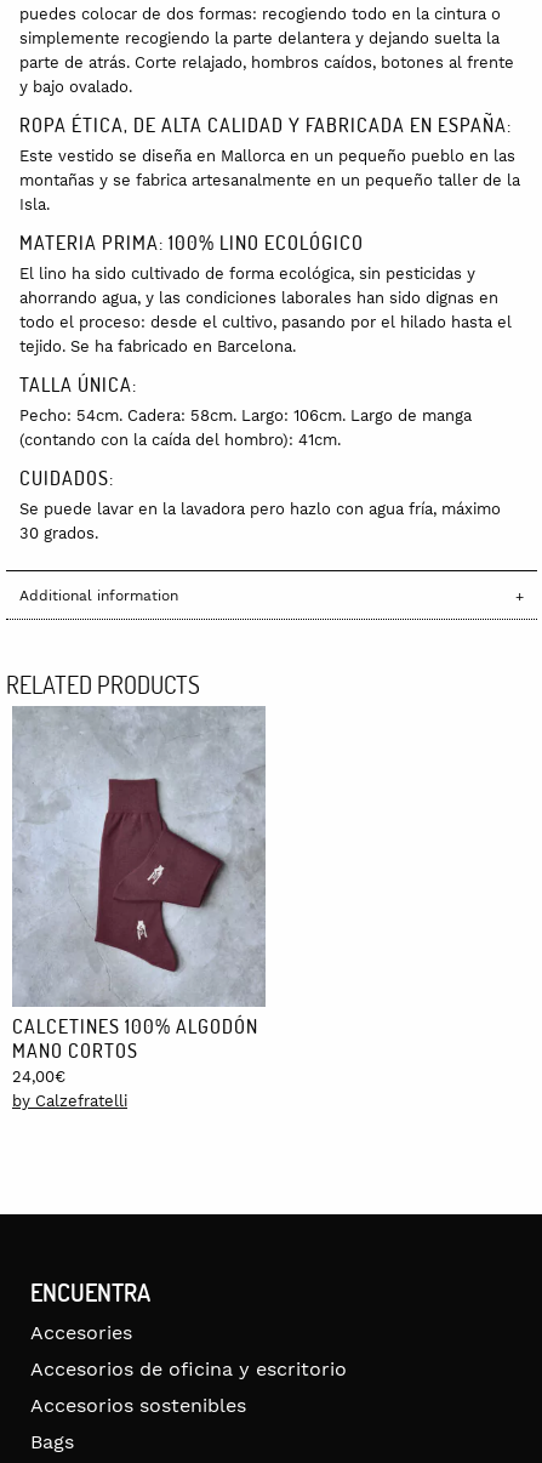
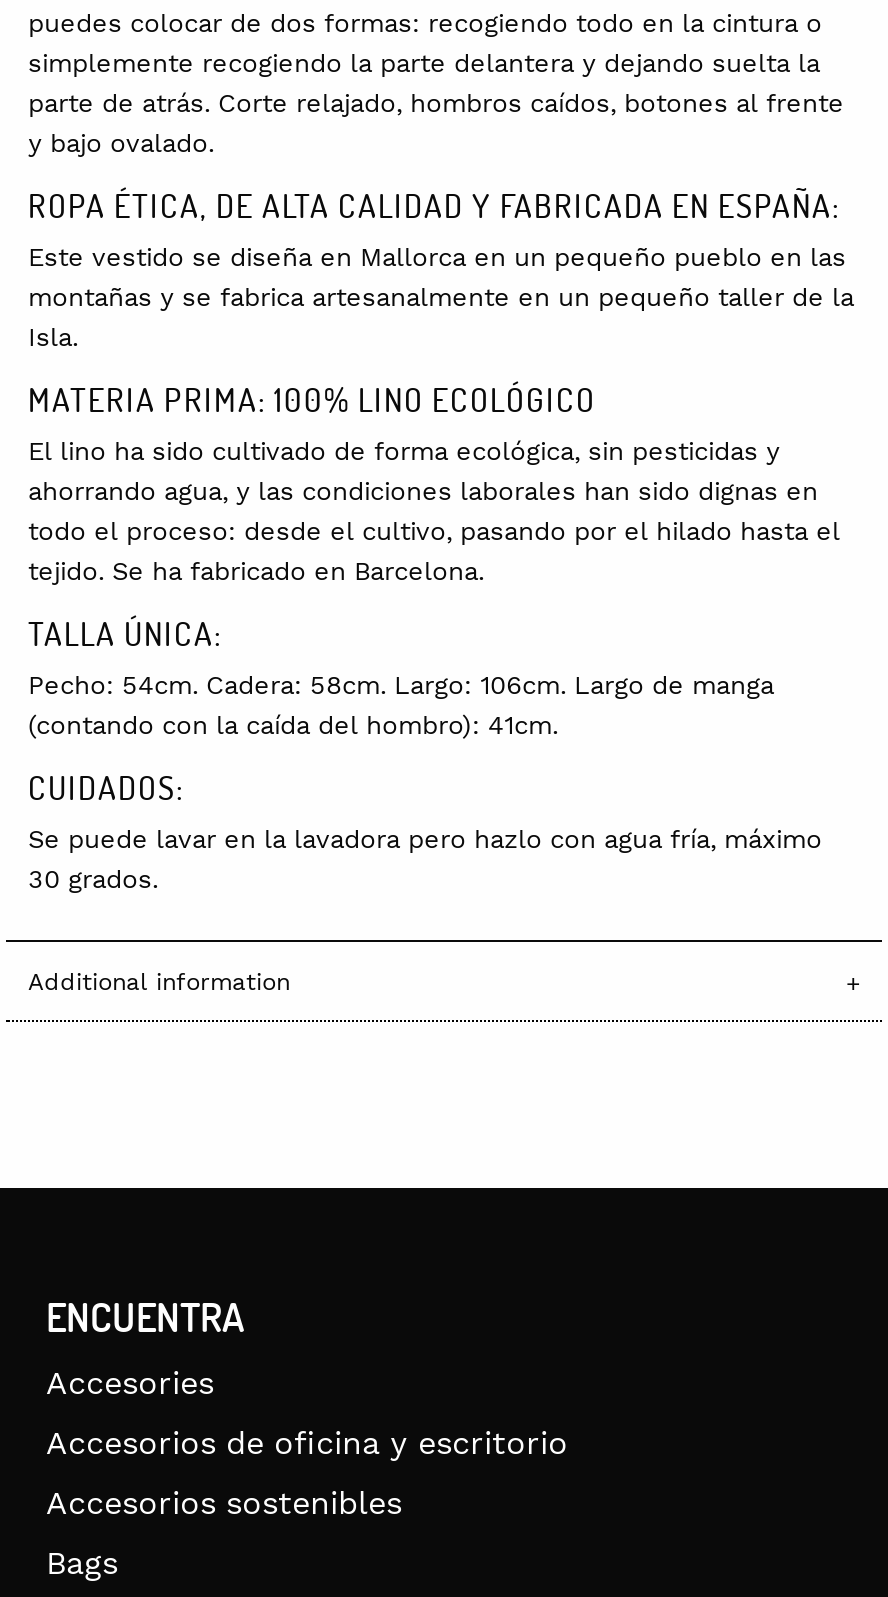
- RELATED PRODUCTS

- [image]
- CALCETINES 100% ALGODÓN
- MANO CORTOS
- 24,00€
- by Calzefratelli
